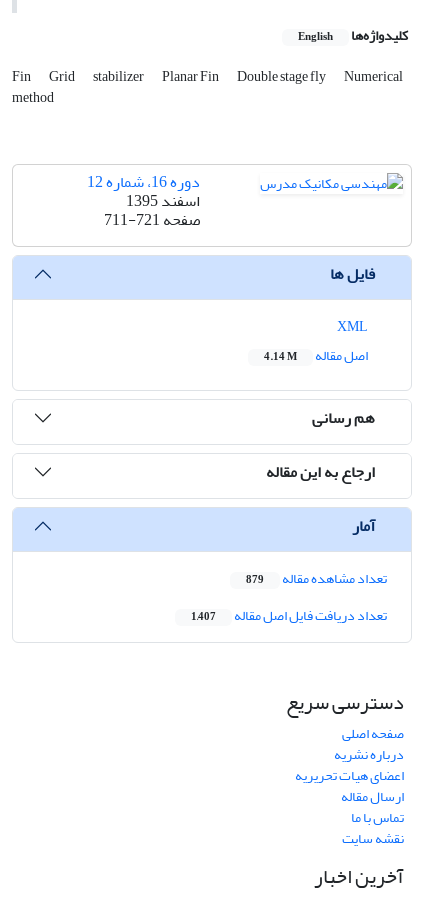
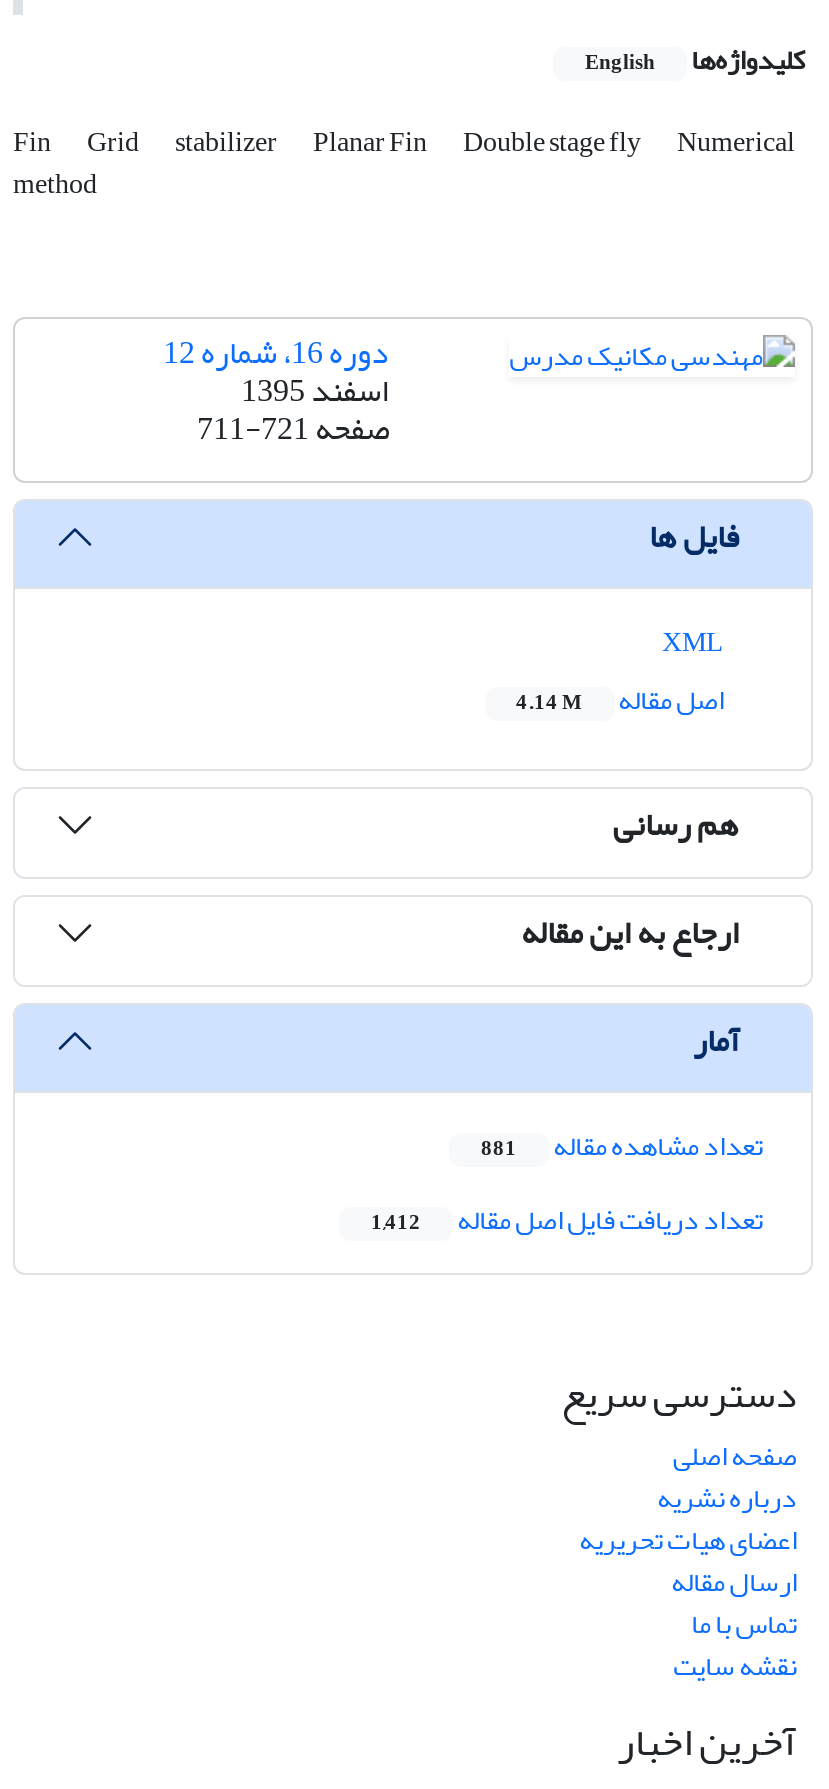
- تعداد مشاهده مقاله 879
+ تعداد مشاهده مقاله 881

- تعداد دریافت فایل اصل مقاله 1,407
+ تعداد دریافت فایل اصل مقاله 1,412
